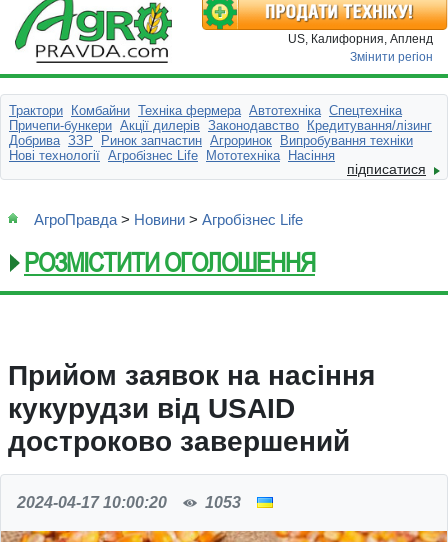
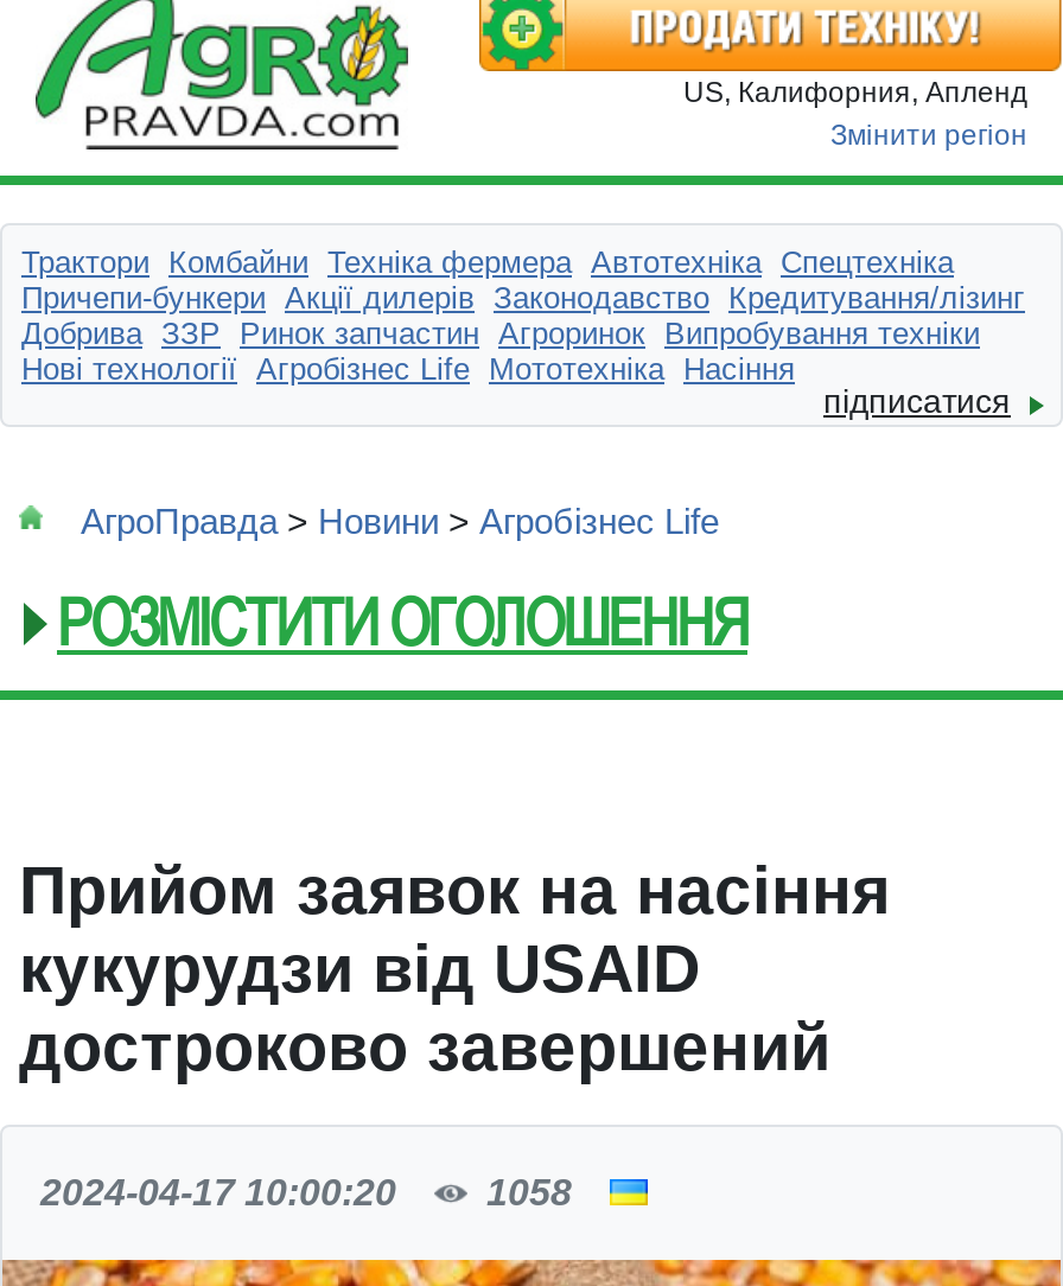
- 1053
+ 1058
